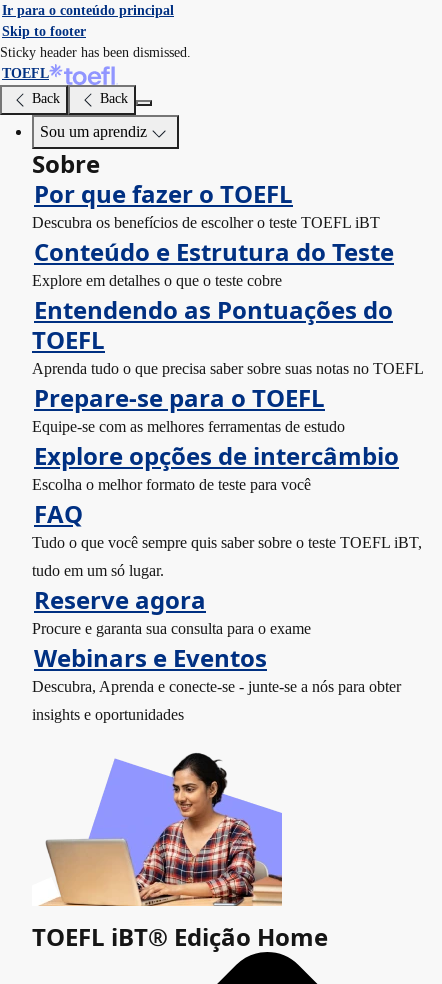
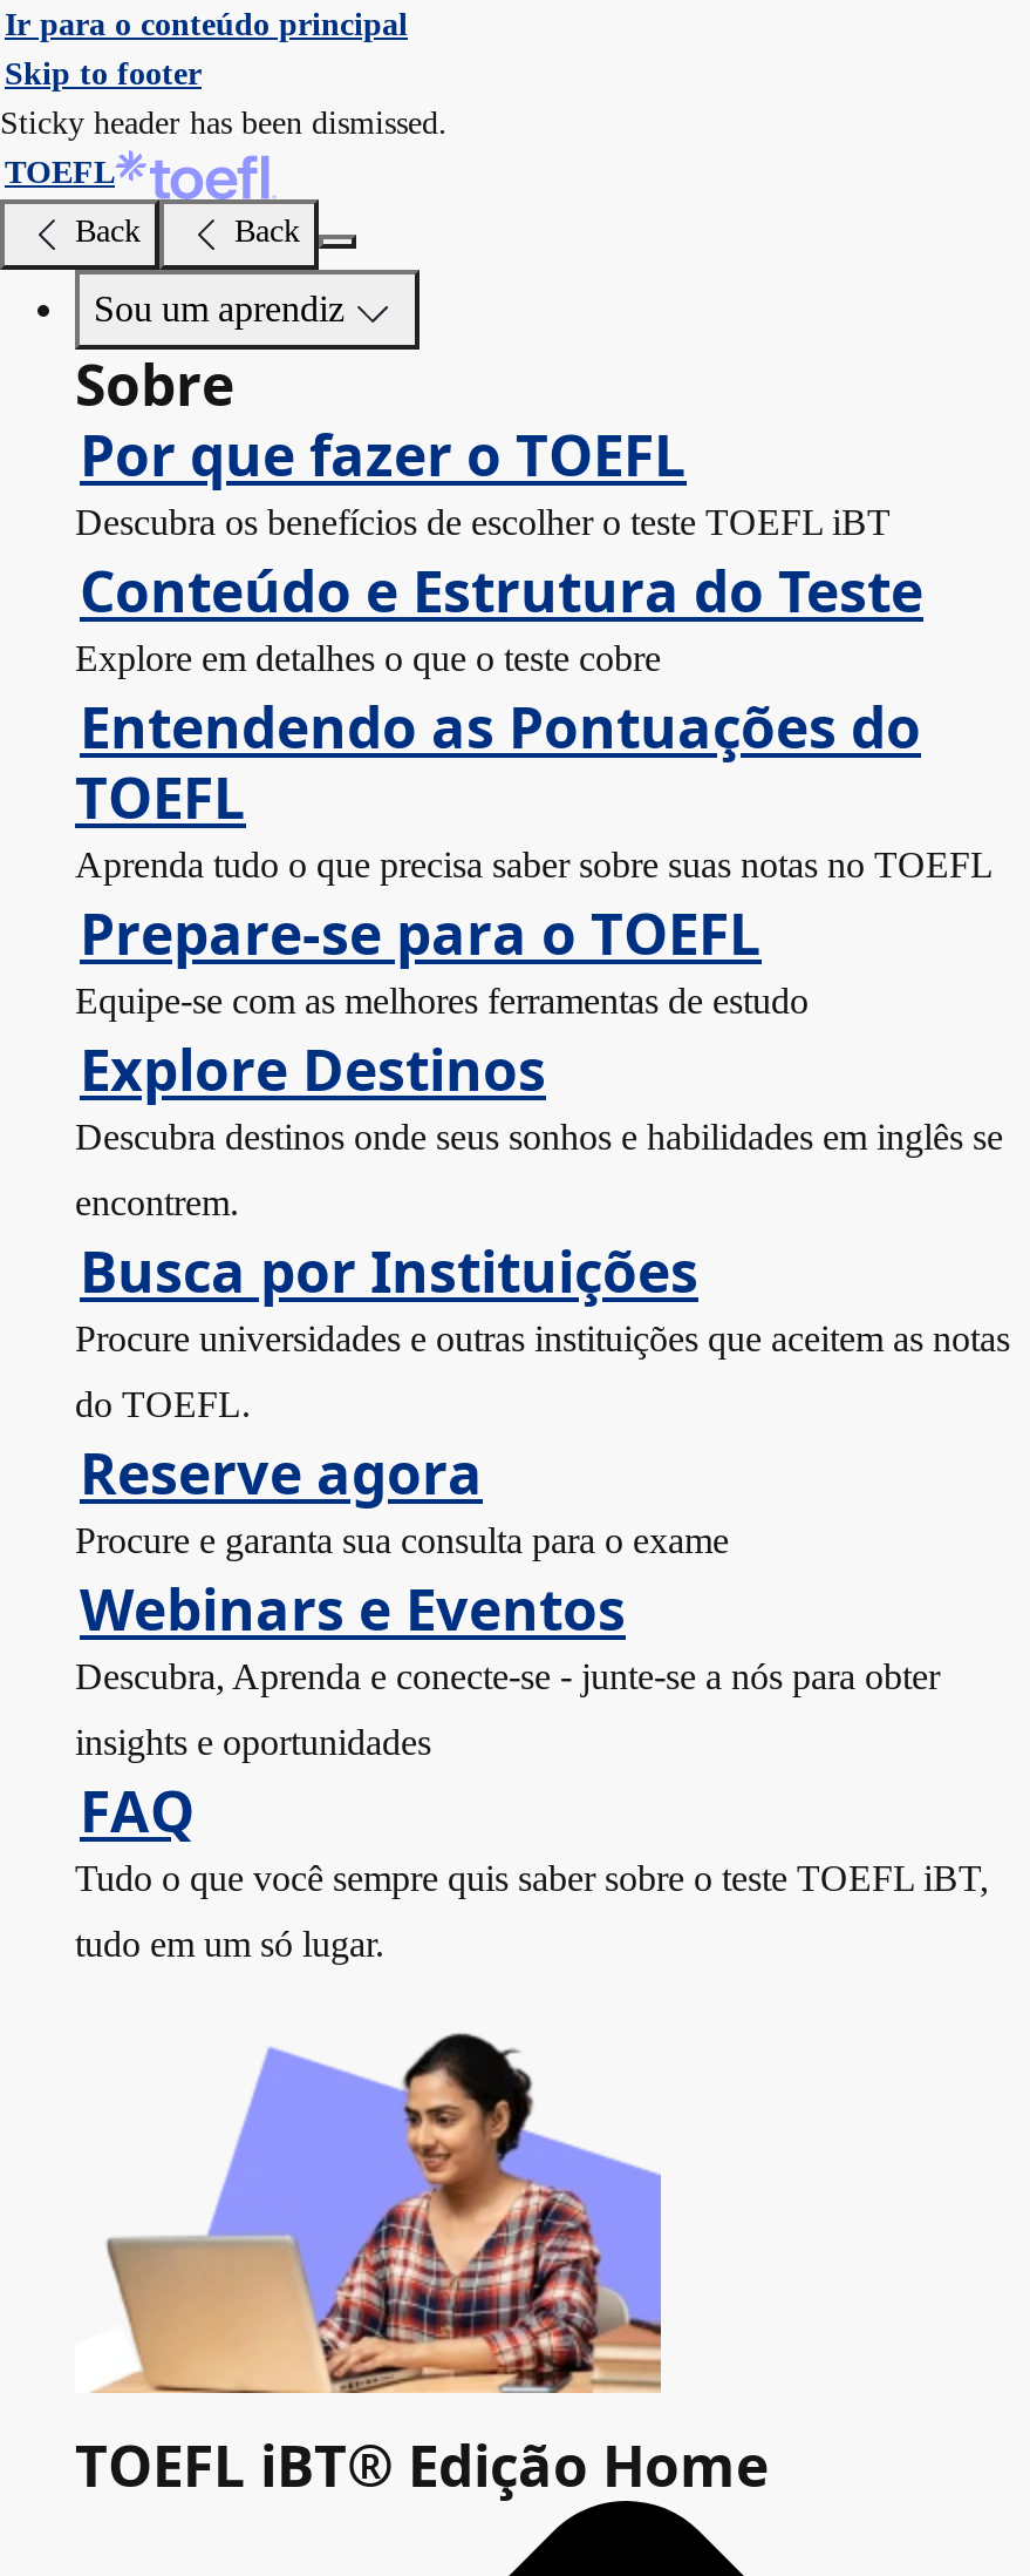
- Explore opções de intercâmbio
- Escolha o melhor formato de teste para você
+ Explore Destinos
+ Descubra destinos onde seus sonhos e habilidades em inglês se
+ encontrem.
+ Busca por Instituições
+ Procure universidades e outras instituições que aceitem as notas
+ do TOEFL.

moved down: FAQ | Tudo o que você sempre quis saber sobre o teste TOEFL iBT, | tudo em um só lugar.
